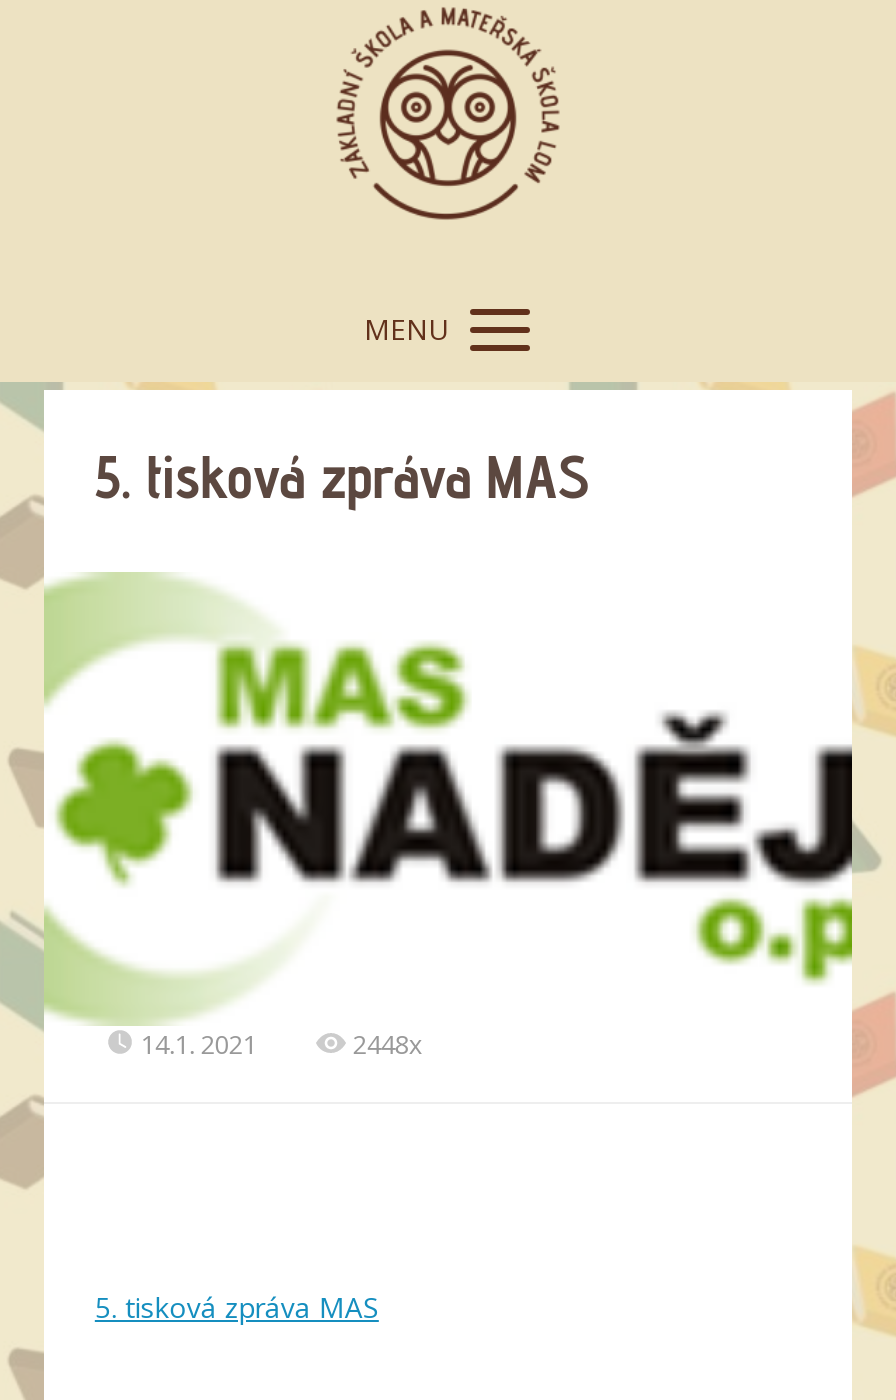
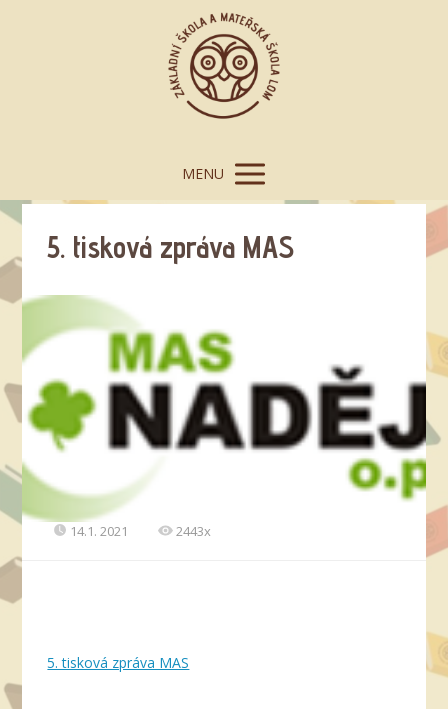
- 2448x
+ 2443x
